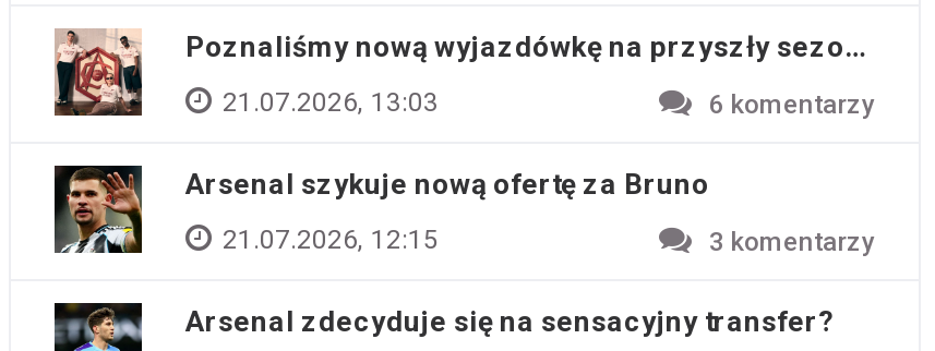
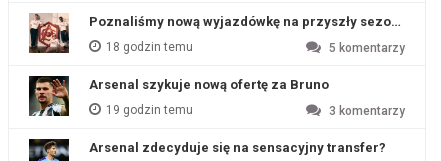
- 21.07.2026, 13:03
- 6 komentarzy
+ 18 godzin temu
+ 5 komentarzy

- 21.07.2026, 12:15
+ 19 godzin temu
